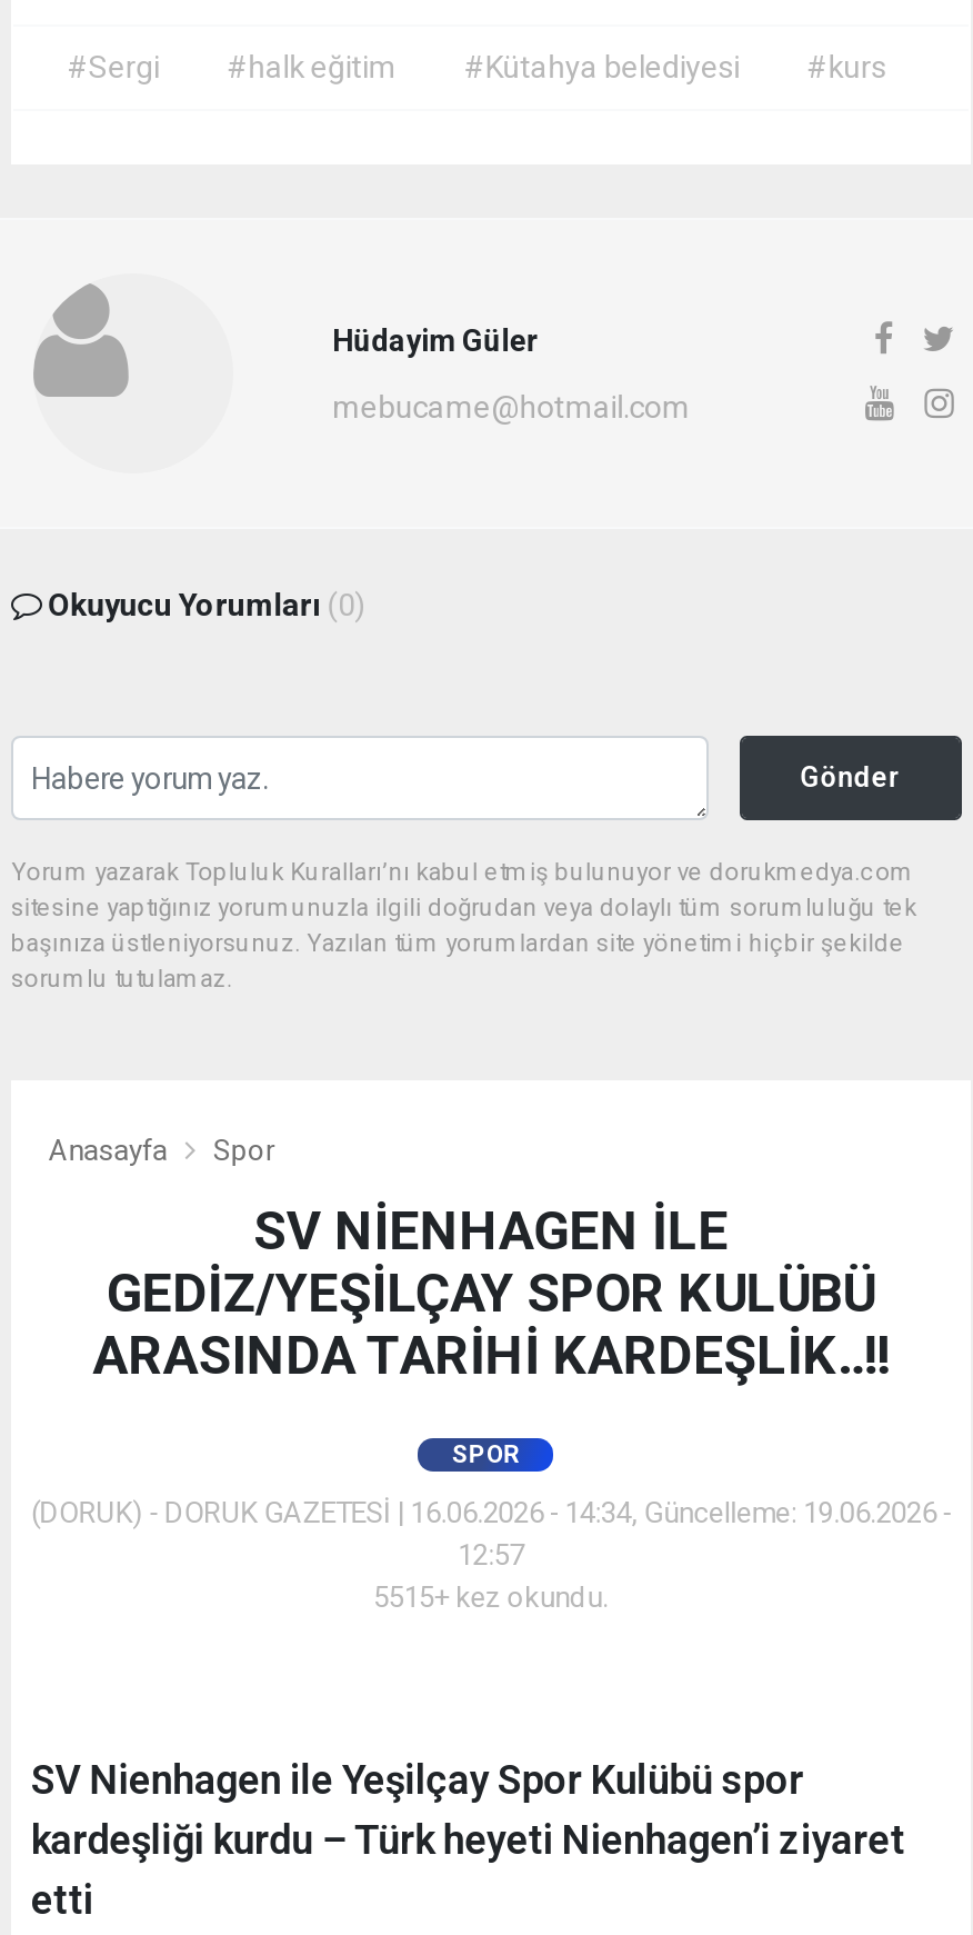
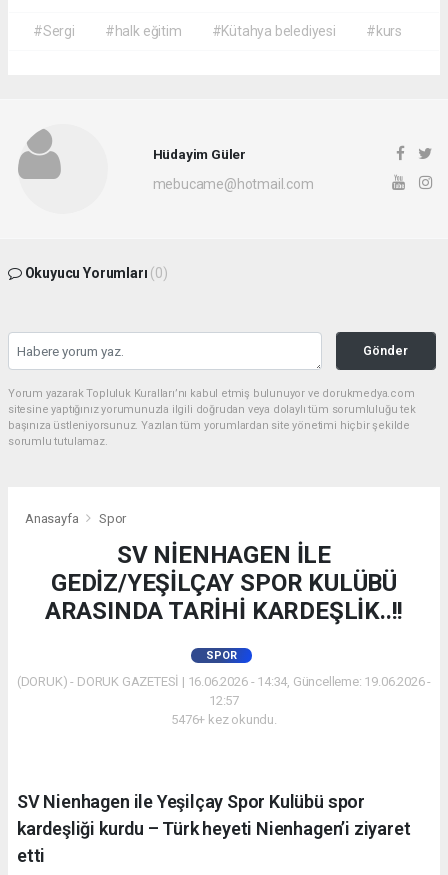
- 5515+ kez okundu.
+ 5476+ kez okundu.
